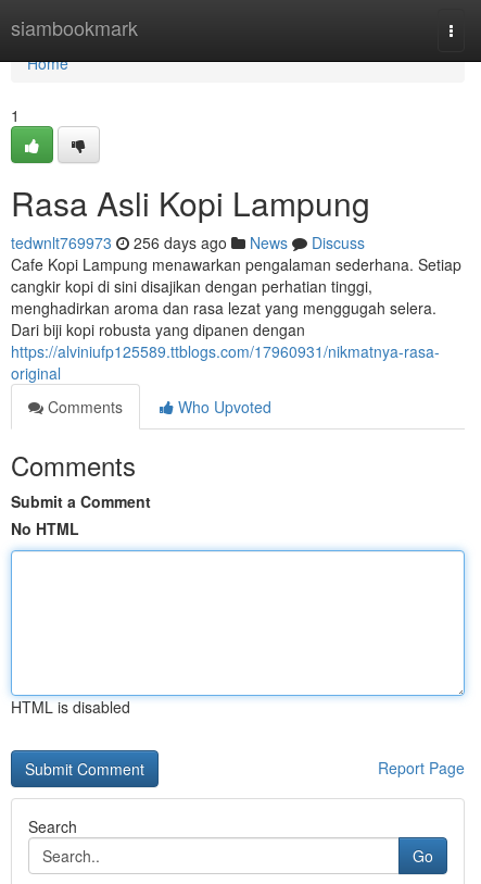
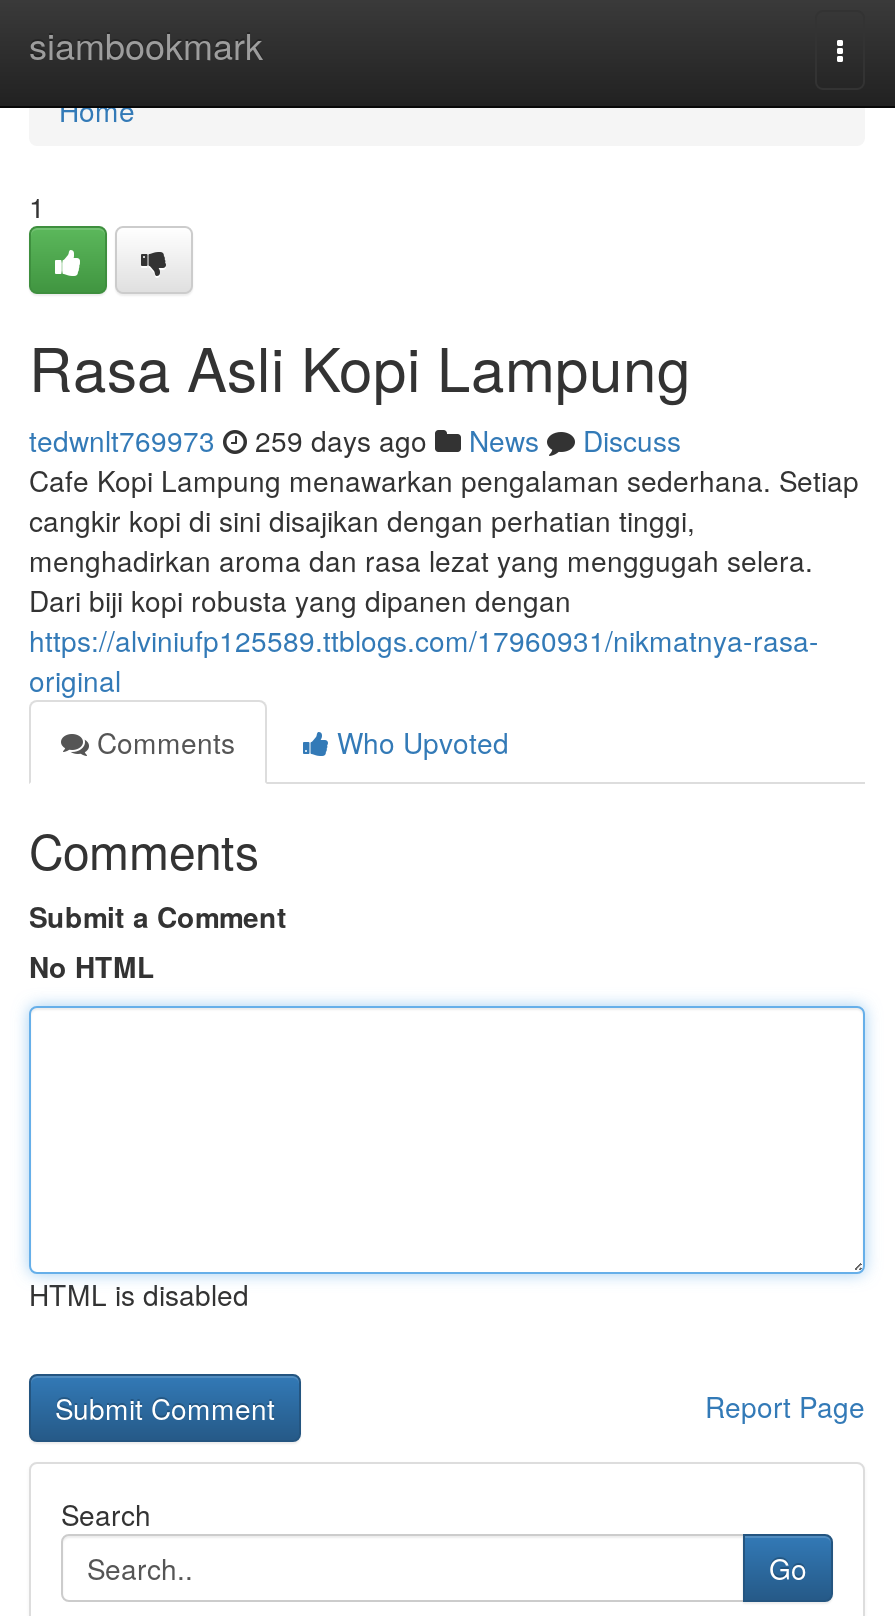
- tedwnlt769973 256 days ago News Discuss
+ tedwnlt769973 259 days ago News Discuss
